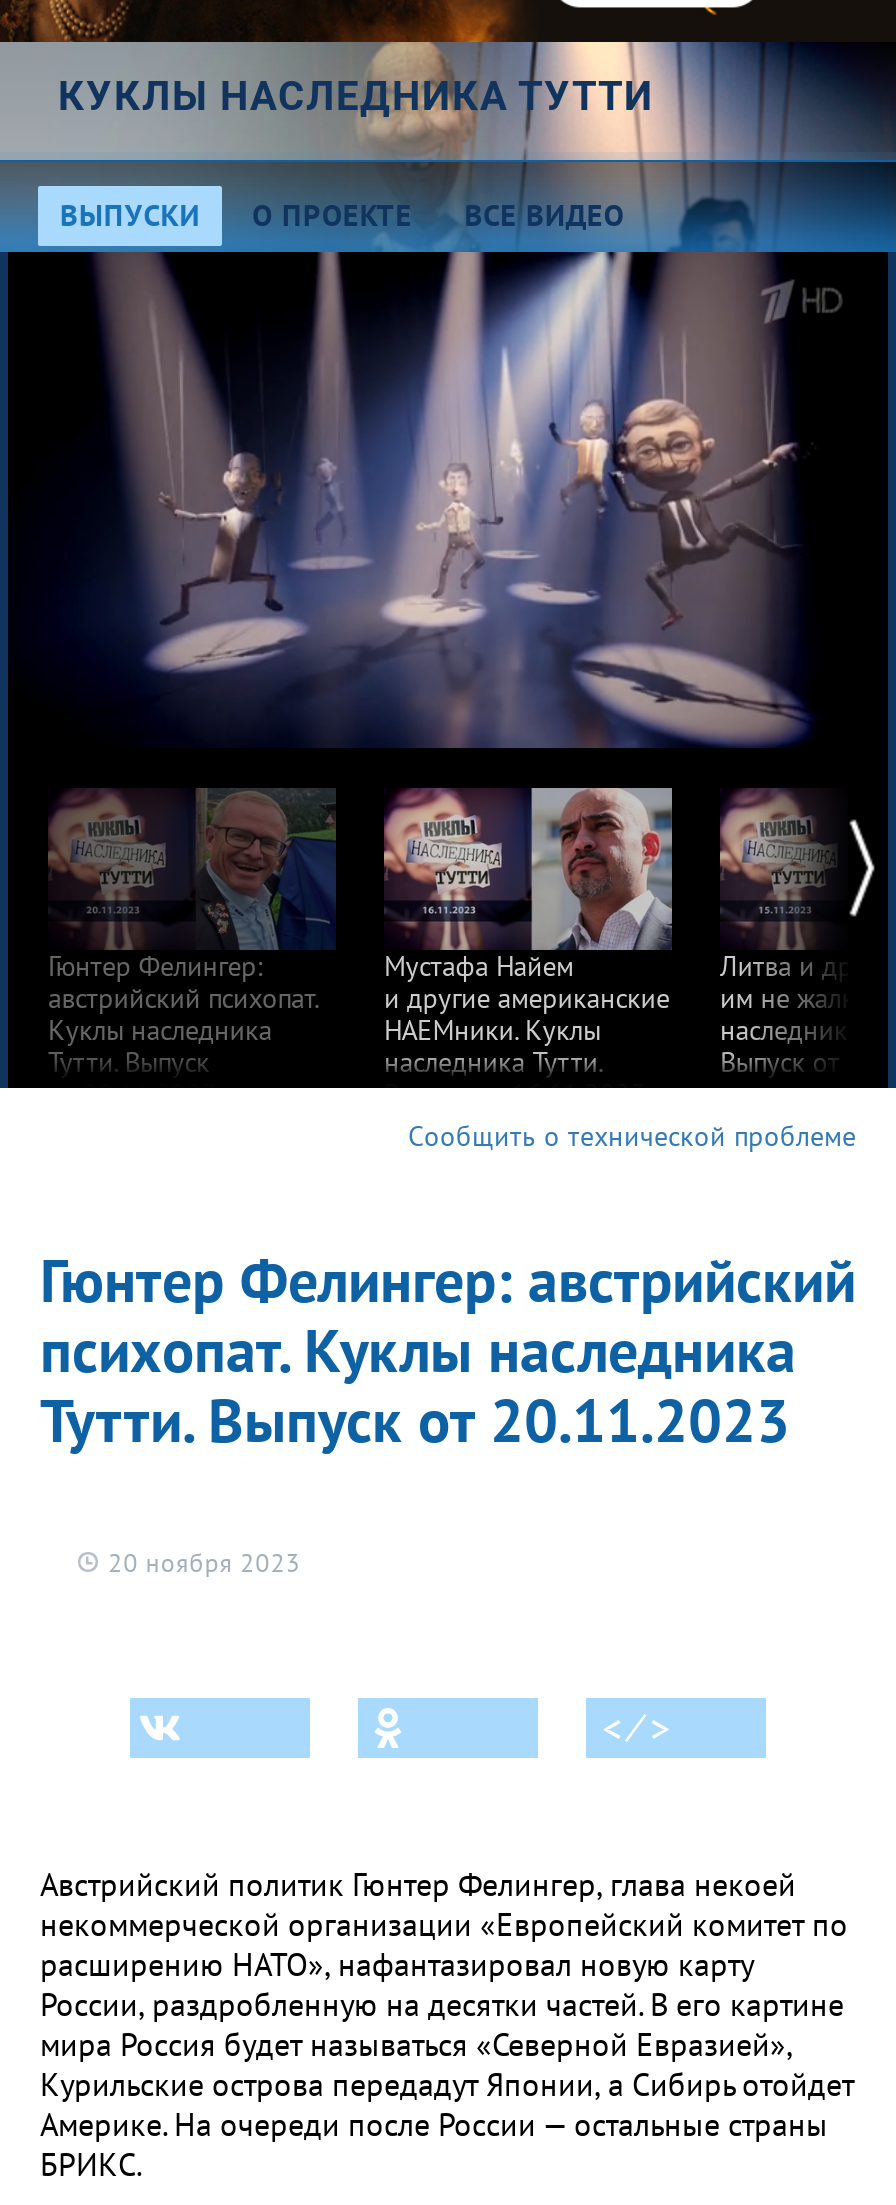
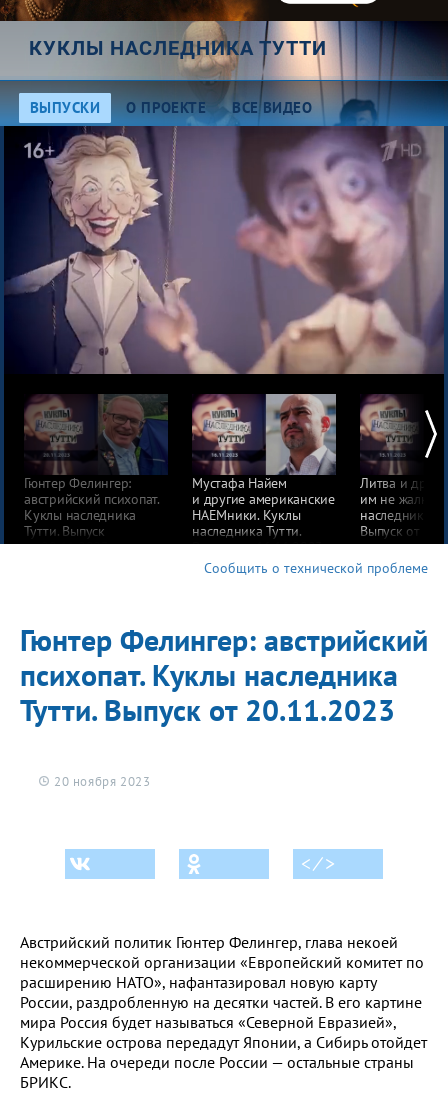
- [image]
+ [image]
